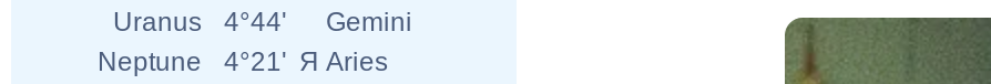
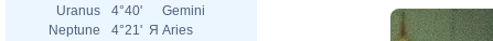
- Uranus 4°44' Gemini
+ Uranus 4°40' Gemini
